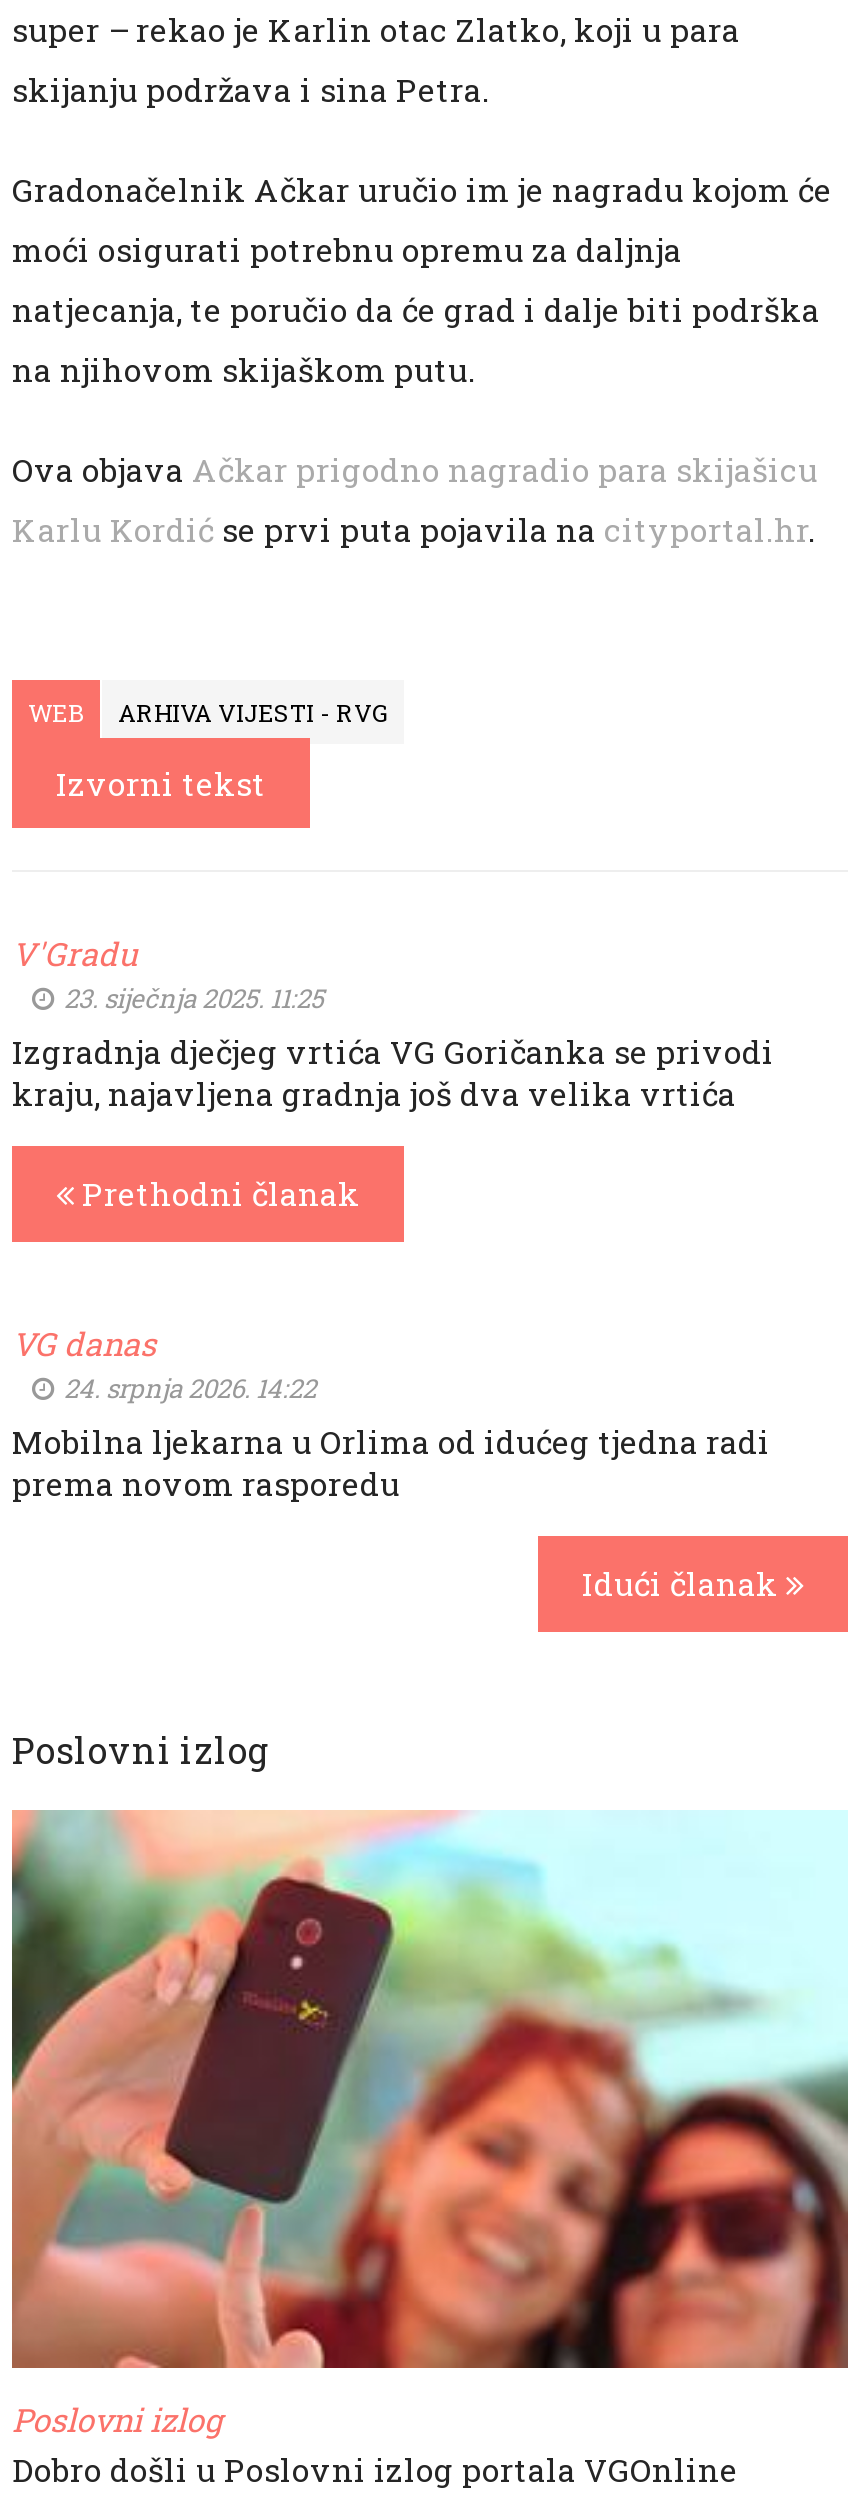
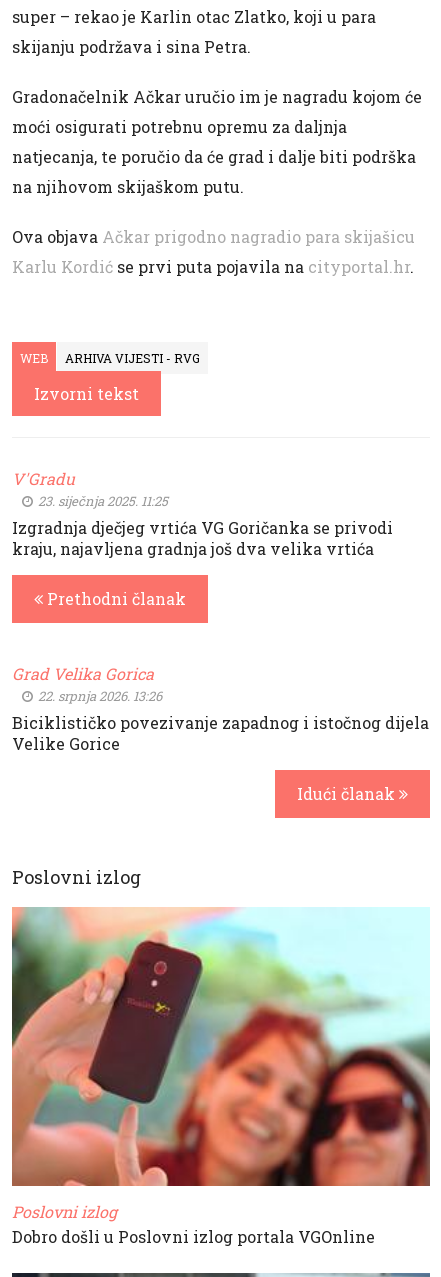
- VG danas
- 24. srpnja 2026. 14:22
- Mobilna ljekarna u Orlima od idućeg tjedna radi
- prema novom rasporedu
+ Grad Velika Gorica
+ 22. srpnja 2026. 13:26
+ Biciklističko povezivanje zapadnog i istočnog dijela
+ Velike Gorice
